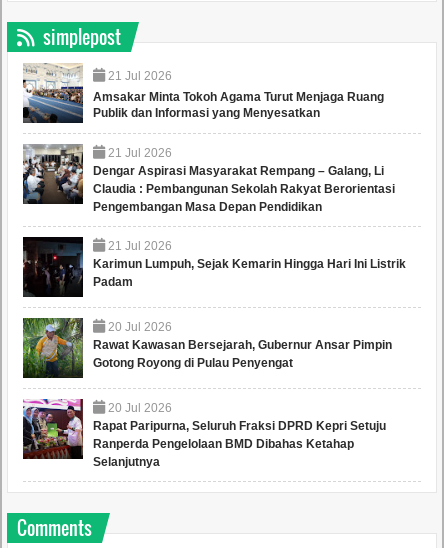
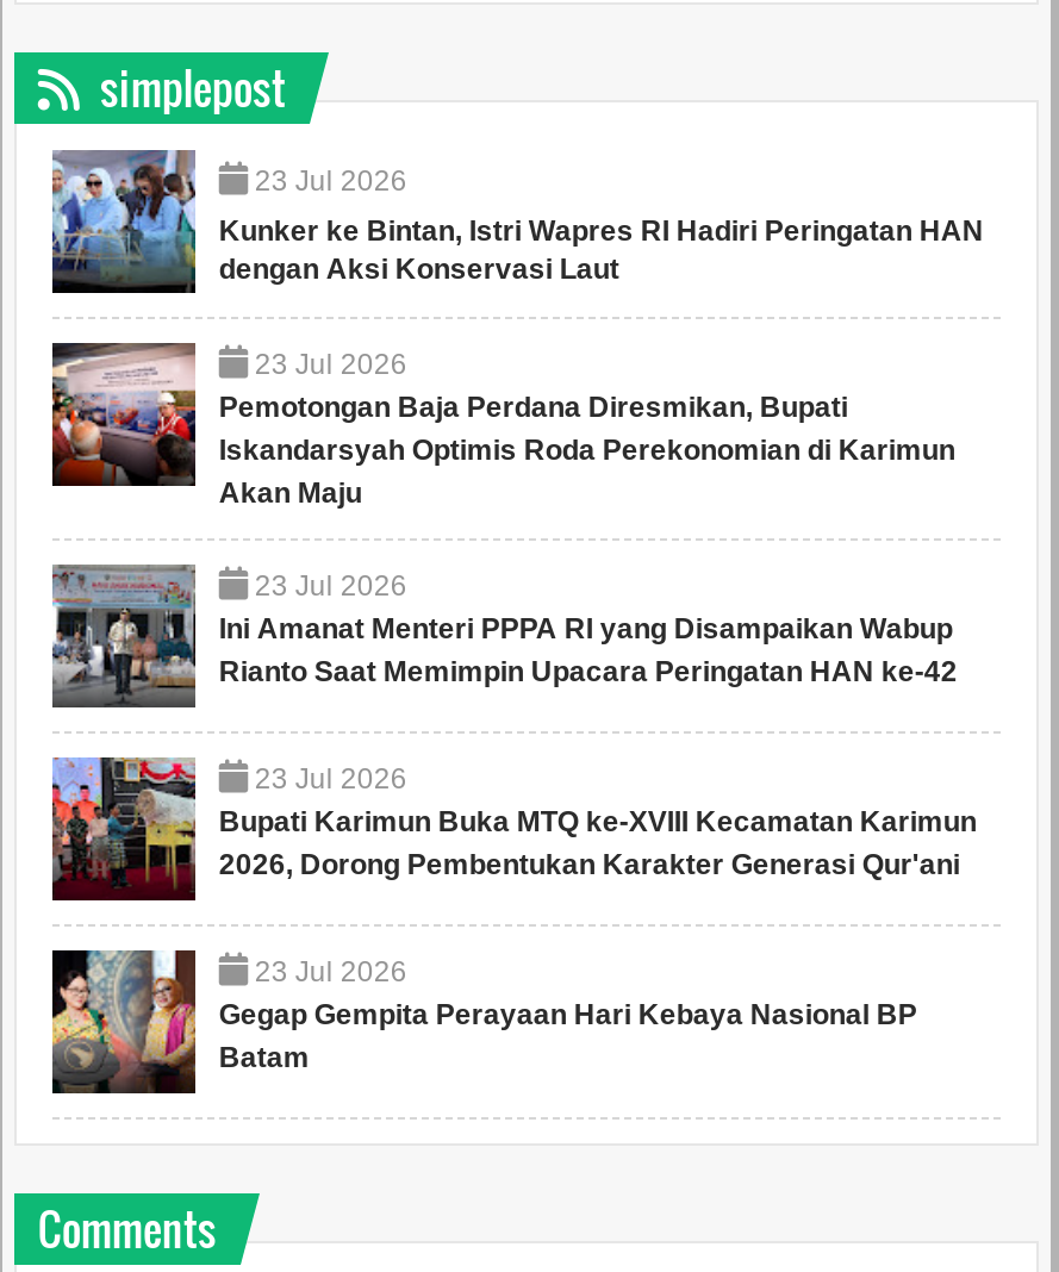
- [image]
- Amsakar Minta Tokoh Agama Turut Menjaga Ruang
- Publik dan Informasi yang Menyesatkan
+ [image]
+ Kunker ke Bintan, Istri Wapres RI Hadiri Peringatan HAN
+ dengan Aksi Konservasi Laut

- 21 Jul 2026
+ 23 Jul 2026

- [image]
- 21 Jul 2026
- Dengar Aspirasi Masyarakat Rempang – Galang, Li
- Claudia : Pembangunan Sekolah Rakyat Berorientasi
- Pengembangan Masa Depan Pendidikan
+ [image]
+ 23 Jul 2026
+ Pemotongan Baja Perdana Diresmikan, Bupati
+ Iskandarsyah Optimis Roda Perekonomian di Karimun
+ Akan Maju

- [image]
- 21 Jul 2026
- Karimun Lumpuh, Sejak Kemarin Hingga Hari Ini Listrik
- Padam
+ [image]
+ 23 Jul 2026
+ Ini Amanat Menteri PPPA RI yang Disampaikan Wabup
+ Rianto Saat Memimpin Upacara Peringatan HAN ke-42

- [image]
- 20 Jul 2026
- Rawat Kawasan Bersejarah, Gubernur Ansar Pimpin
- Gotong Royong di Pulau Penyengat
+ [image]
+ 23 Jul 2026
+ Bupati Karimun Buka MTQ ke-XVIII Kecamatan Karimun
+ 2026, Dorong Pembentukan Karakter Generasi Qur'ani

- [image]
- 20 Jul 2026
- Rapat Paripurna, Seluruh Fraksi DPRD Kepri Setuju
- Ranperda Pengelolaan BMD Dibahas Ketahap
- Selanjutnya
+ [image]
+ 23 Jul 2026
+ Gegap Gempita Perayaan Hari Kebaya Nasional BP
+ Batam
